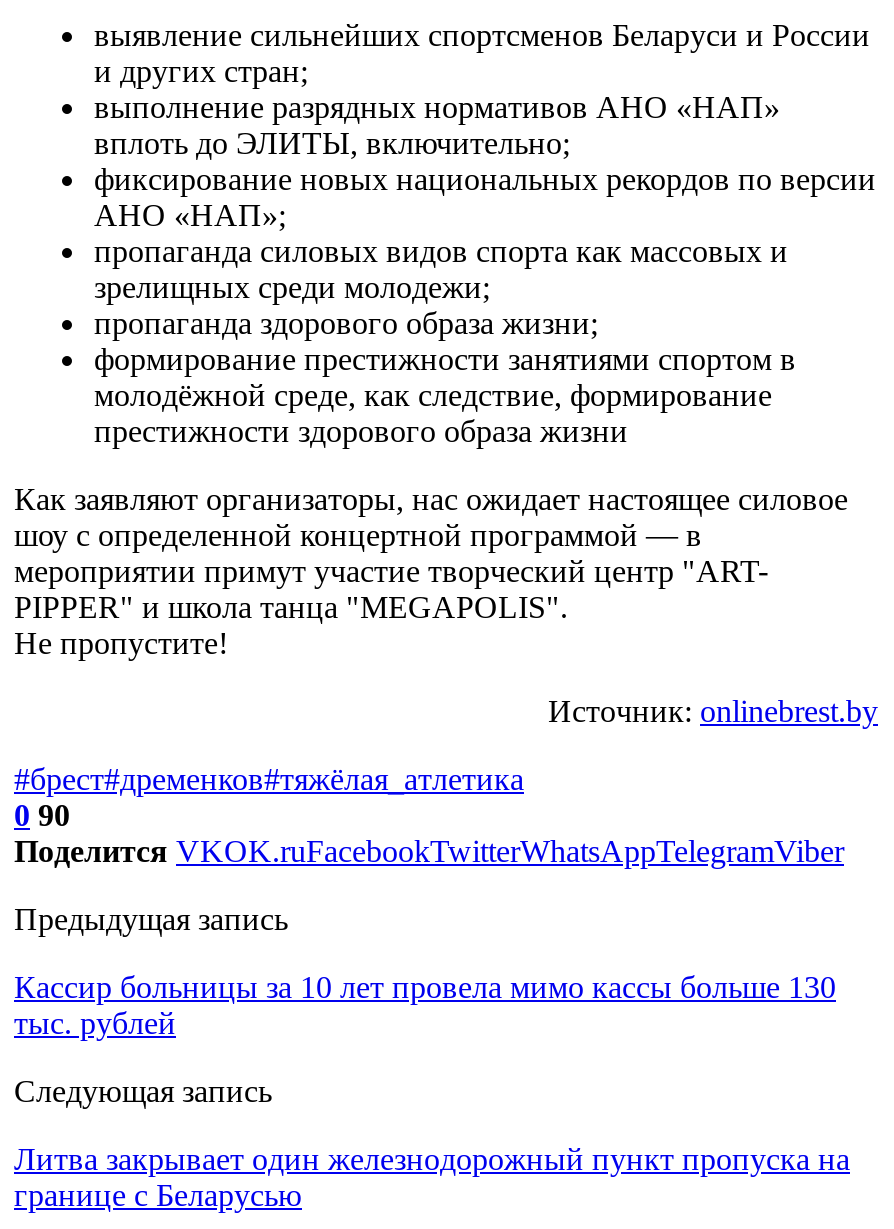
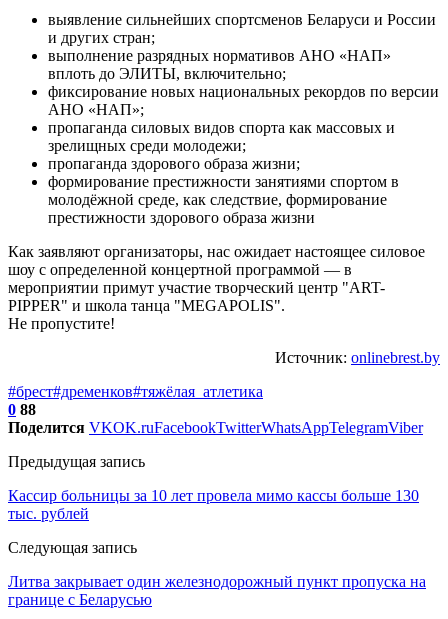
- 0 90
+ 0 88
